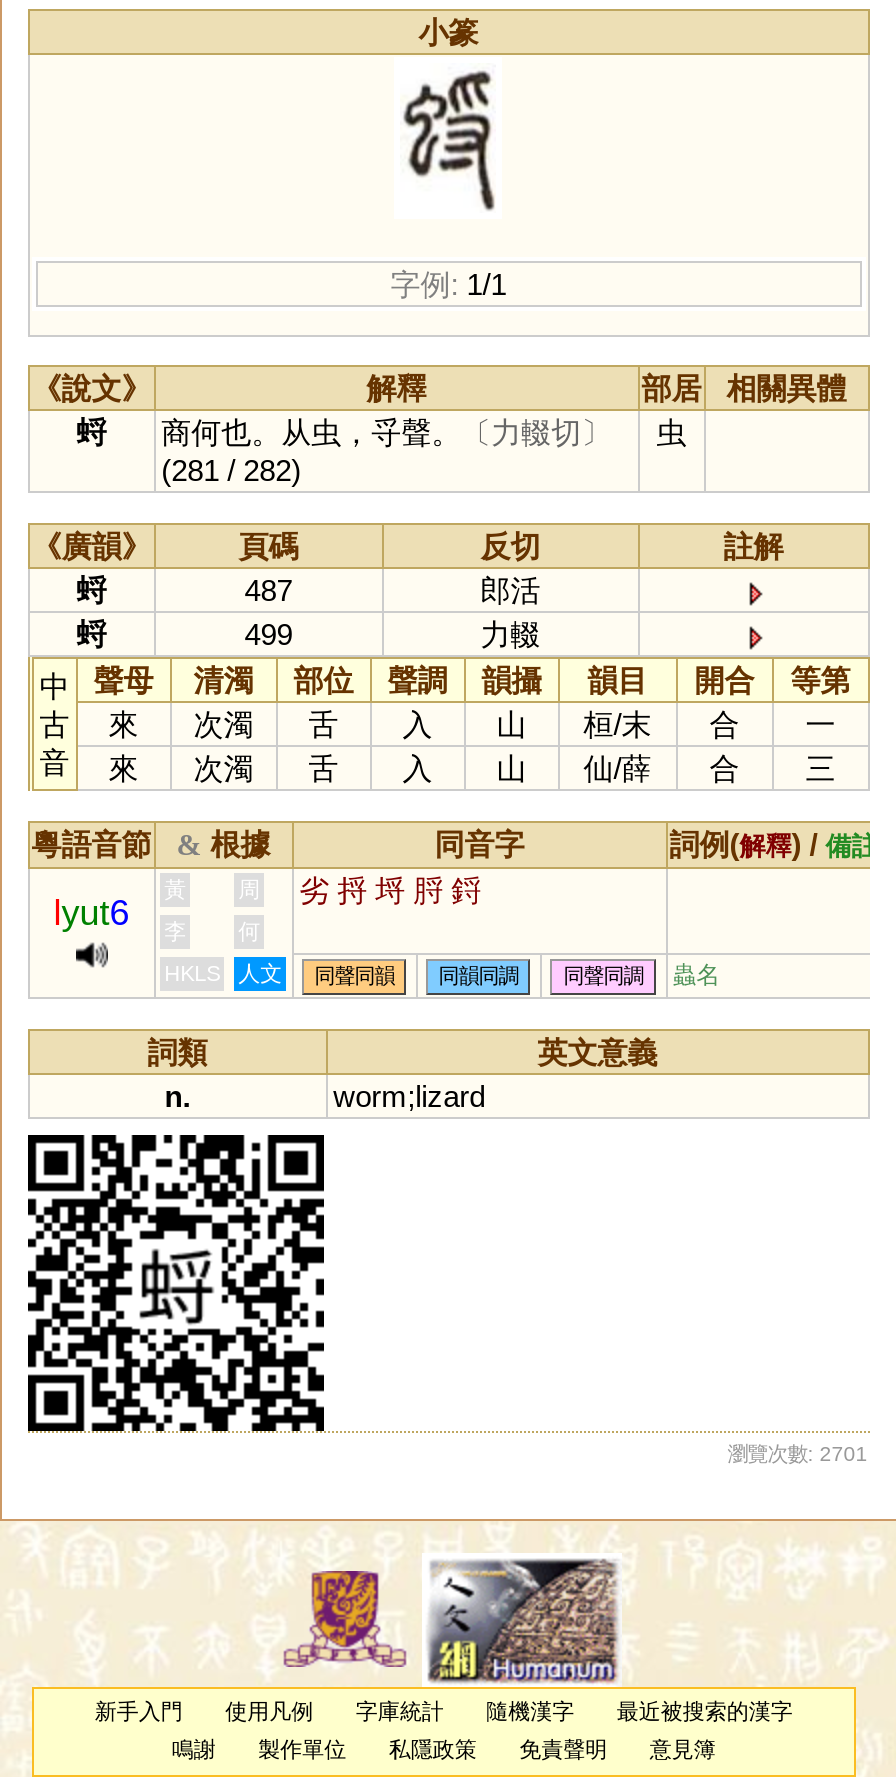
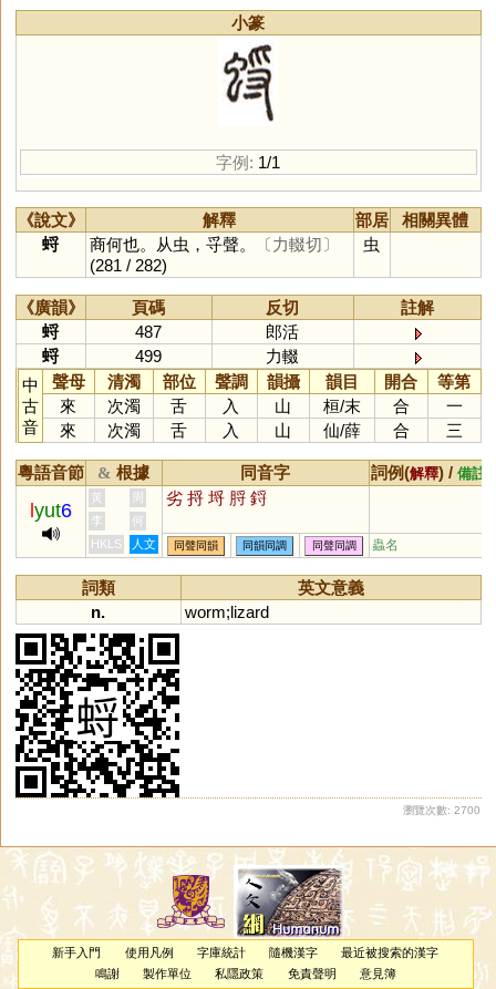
- 瀏覽次數: 2701
+ 瀏覽次數: 2700
